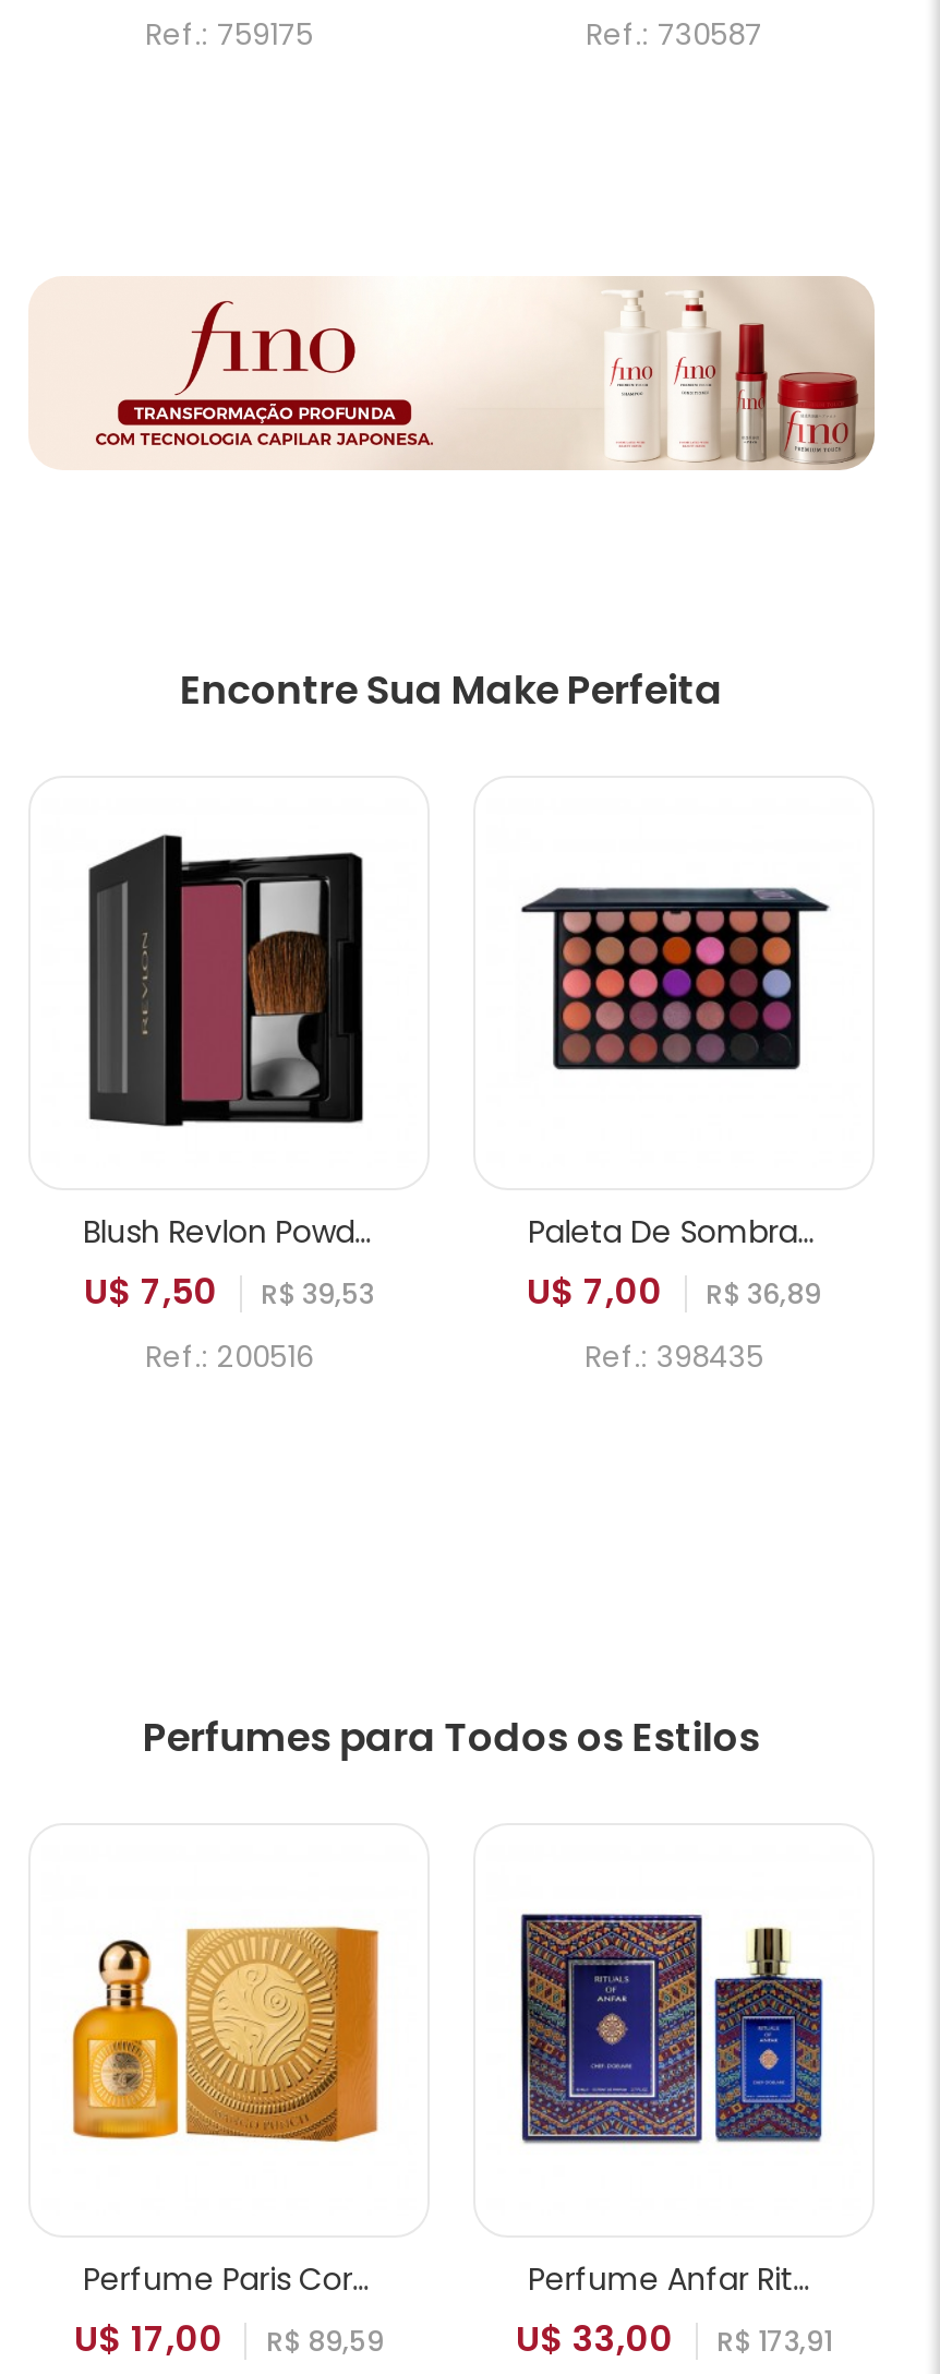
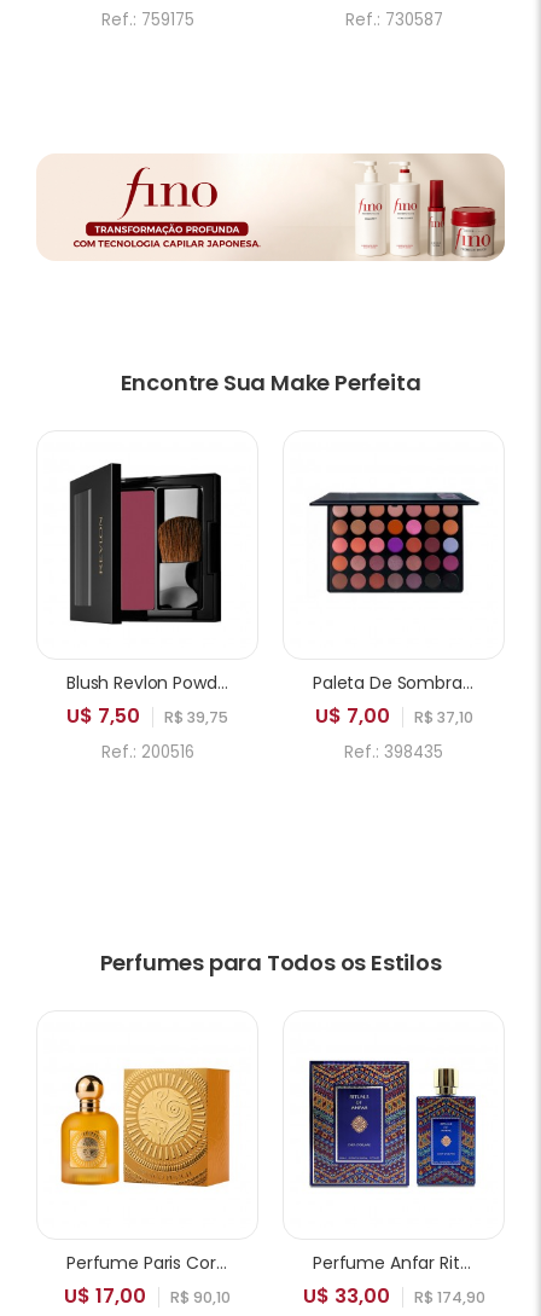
- U$ 7,50 R$ 39,53
+ U$ 7,50 R$ 39,75

- U$ 7,00 R$ 36,89
+ U$ 7,00 R$ 37,10

- U$ 17,00 R$ 89,59
+ U$ 17,00 R$ 90,10

- U$ 33,00 R$ 173,91
+ U$ 33,00 R$ 174,90
